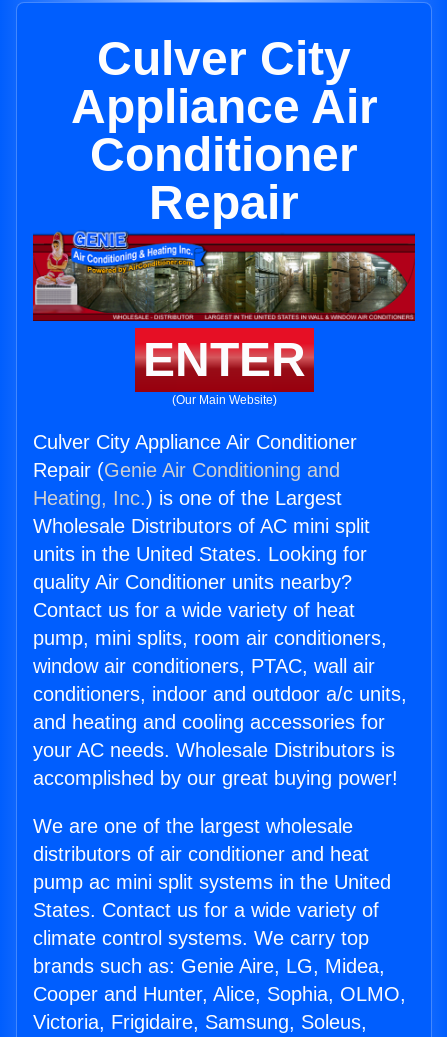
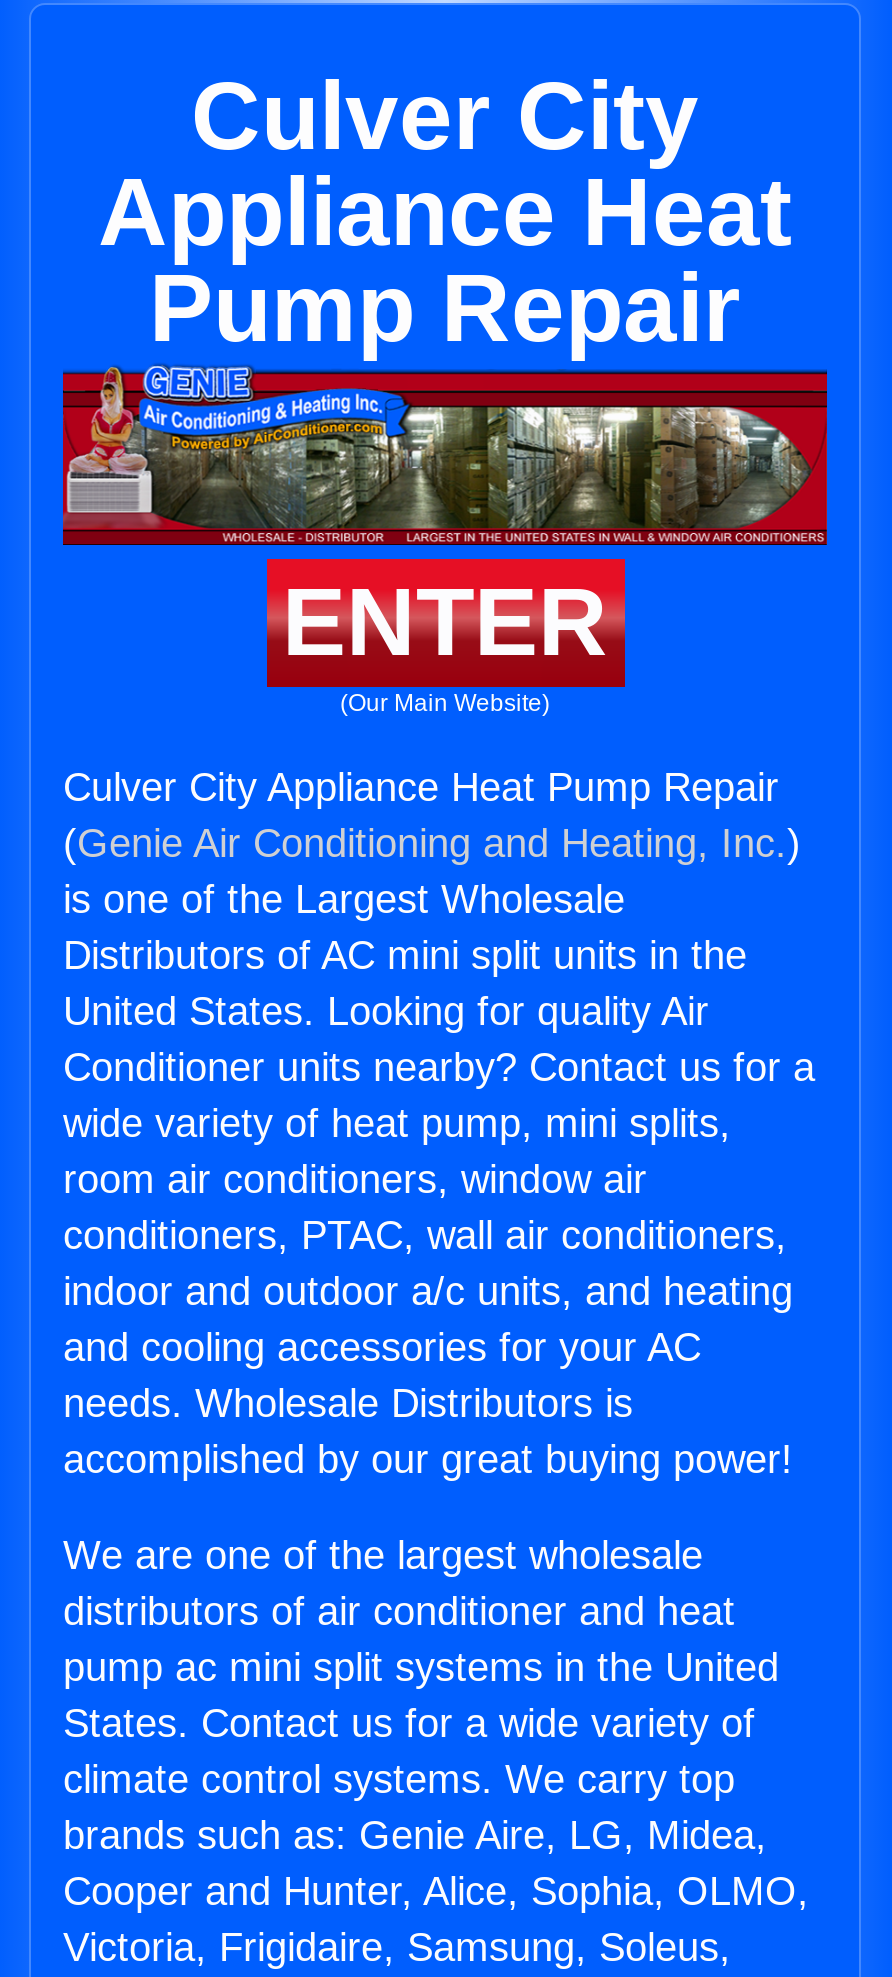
- Appliance Air
- Conditioner
- Repair
+ Appliance Heat
+ Pump Repair

- Culver City Appliance Air Conditioner
- Repair (Genie Air Conditioning and
- Heating, Inc.) is one of the Largest
- Wholesale Distributors of AC mini split
- units in the United States. Looking for
- quality Air Conditioner units nearby?
- Contact us for a wide variety of heat
- pump, mini splits, room air conditioners,
- window air conditioners, PTAC, wall air
- conditioners, indoor and outdoor a/c units,
- and heating and cooling accessories for
- your AC needs. Wholesale Distributors is
+ Culver City Appliance Heat Pump Repair
+ (Genie Air Conditioning and Heating, Inc.)
+ is one of the Largest Wholesale
+ Distributors of AC mini split units in the
+ United States. Looking for quality Air
+ Conditioner units nearby? Contact us for a
+ wide variety of heat pump, mini splits,
+ room air conditioners, window air
+ conditioners, PTAC, wall air conditioners,
+ indoor and outdoor a/c units, and heating
+ and cooling accessories for your AC
+ needs. Wholesale Distributors is
